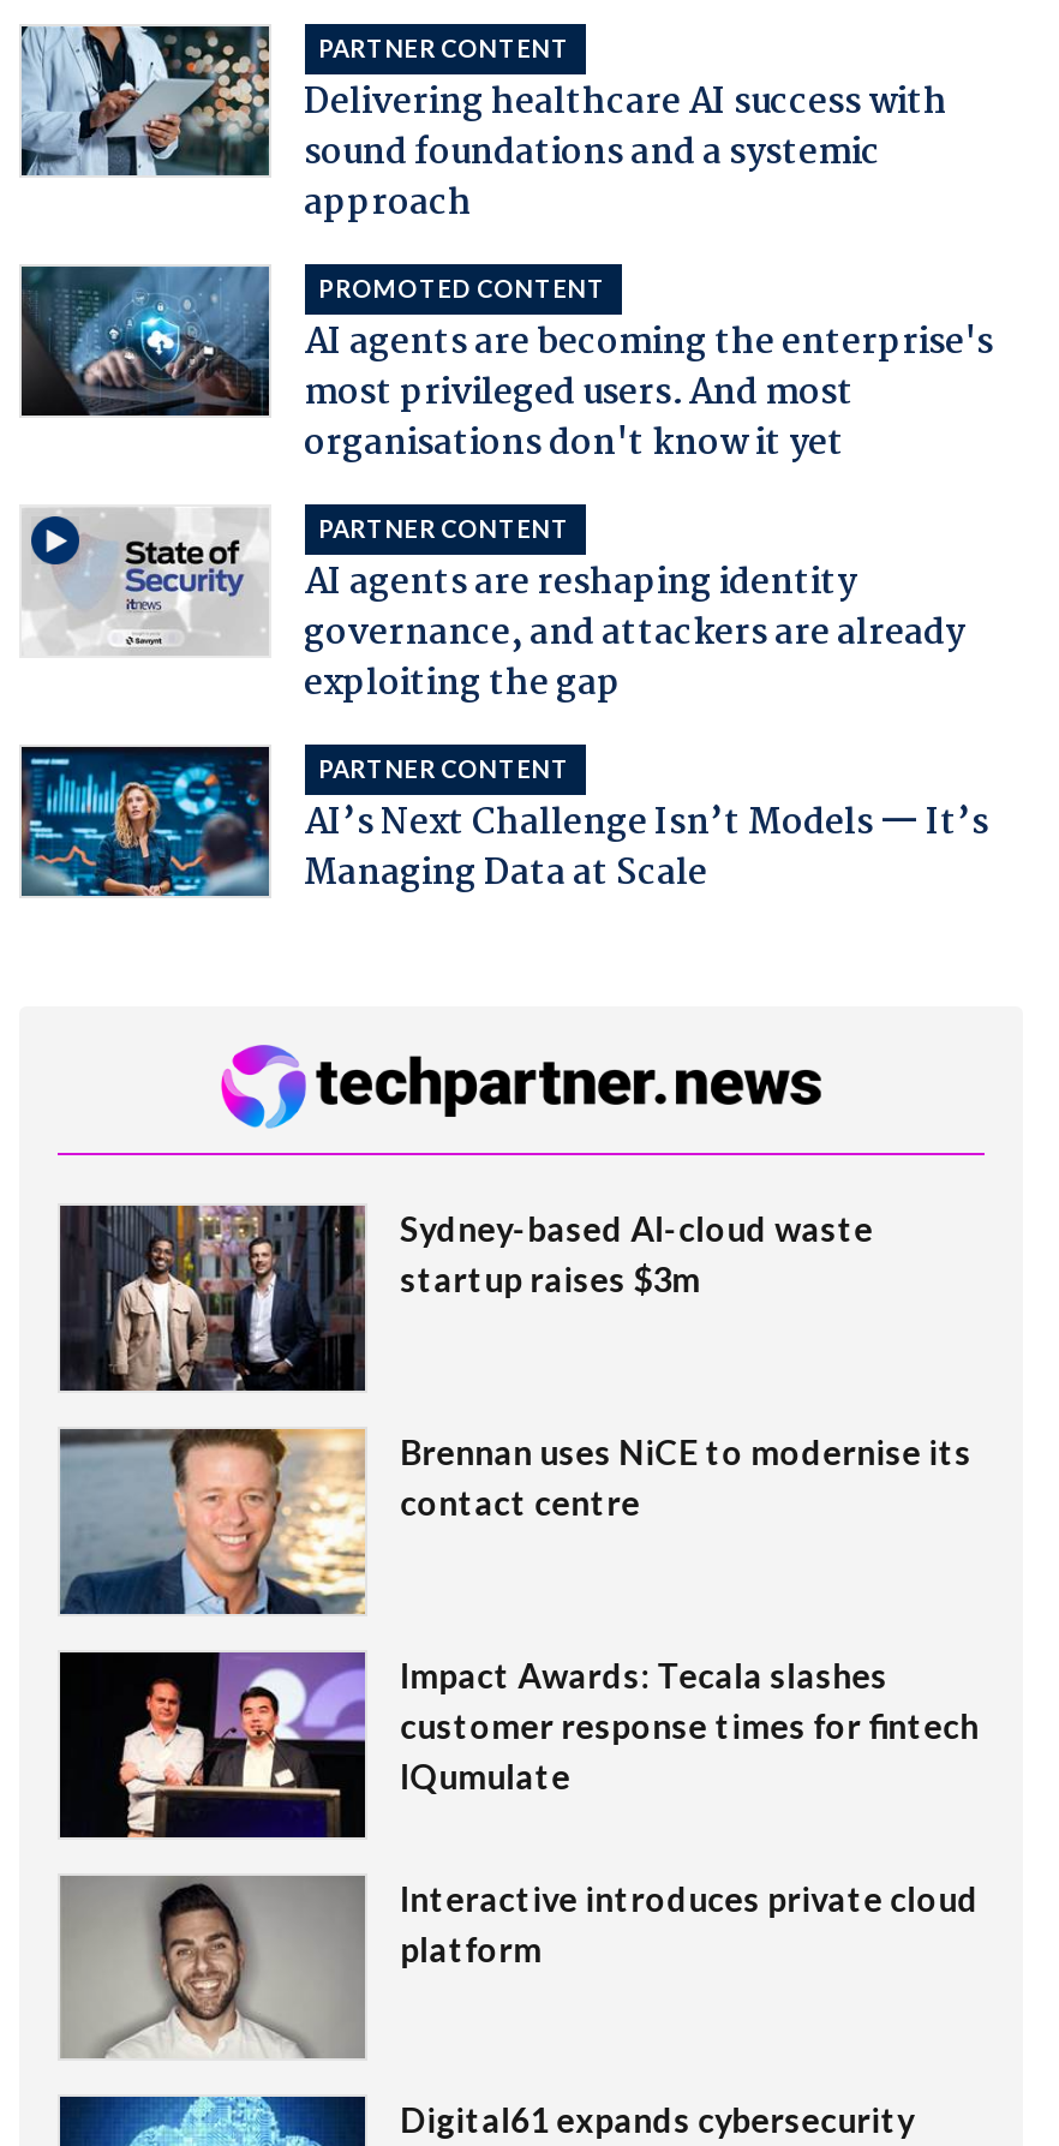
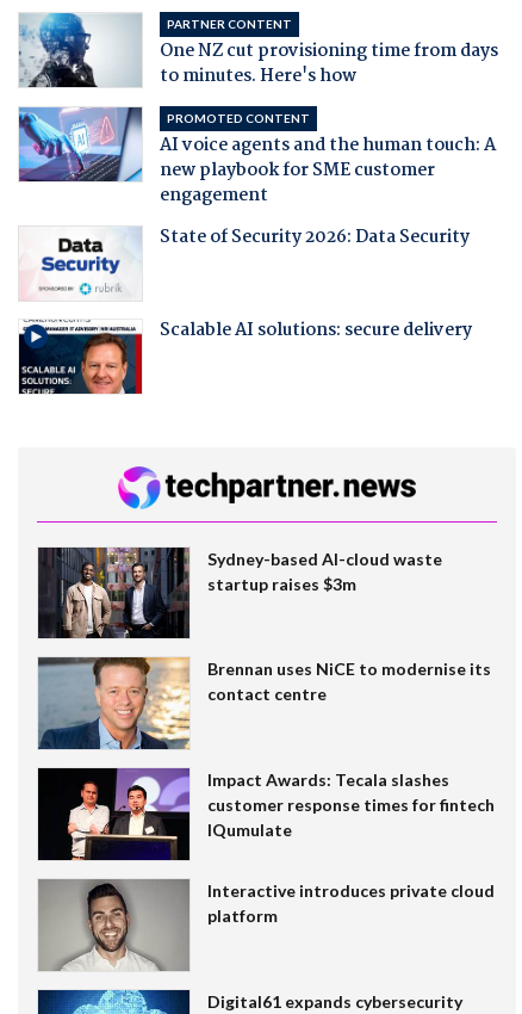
- [image]
- Delivering healthcare AI success with
- sound foundations and a systemic
- approach
+ [image]
+ One NZ cut provisioning time from days
+ to minutes. Here's how

- [image]
- AI agents are becoming the enterprise's
- most privileged users. And most
- organisations don't know it yet
+ [image]
+ AI voice agents and the human touch: A
+ new playbook for SME customer
+ engagement

- [image]
- PARTNER CONTENT
- AI agents are reshaping identity
- governance, and attackers are already
- exploiting the gap
+ [image]
+ State of Security 2026: Data Security

- [image]
- PARTNER CONTENT
- AI’s Next Challenge Isn’t Models — It’s
- Managing Data at Scale
+ [image]
+ Scalable AI solutions: secure delivery
